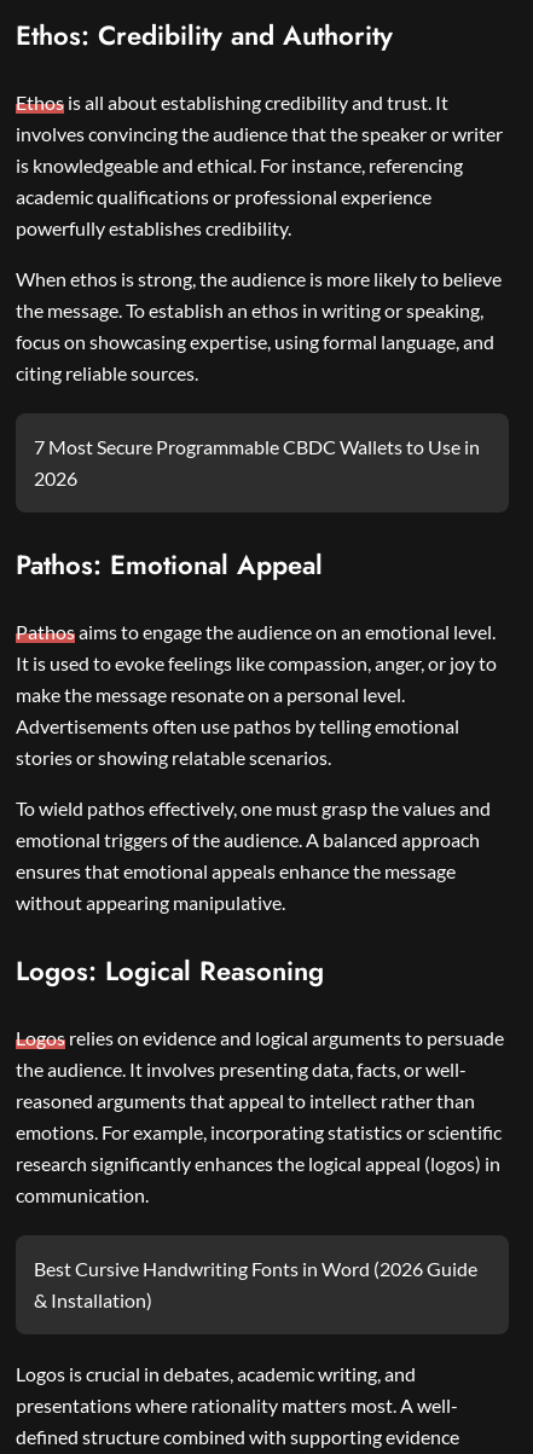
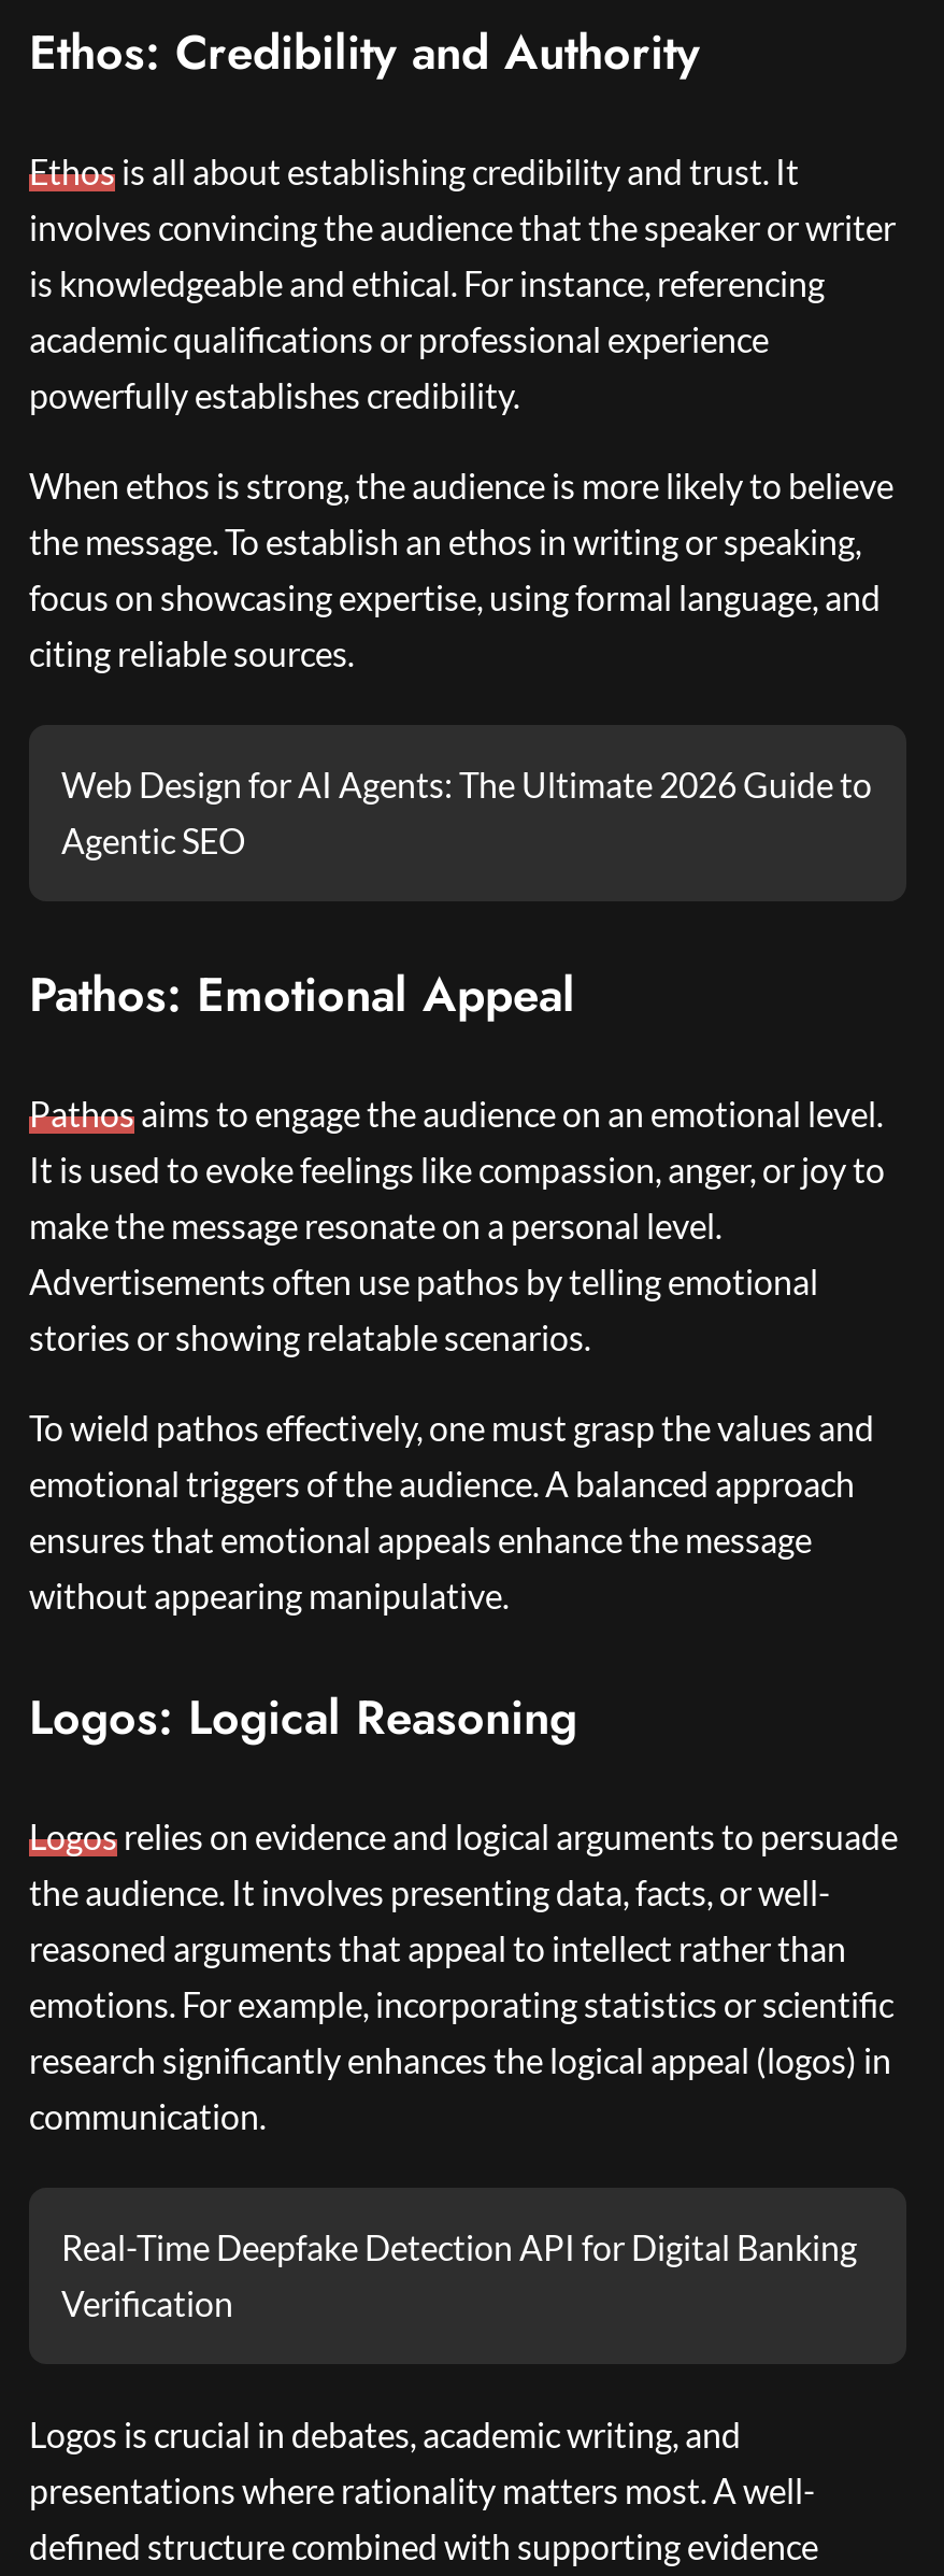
- 7 Most Secure Programmable CBDC Wallets to Use in
- 2026
+ Web Design for AI Agents: The Ultimate 2026 Guide to
+ Agentic SEO

- Best Cursive Handwriting Fonts in Word (2026 Guide
- & Installation)
+ Real-Time Deepfake Detection API for Digital Banking
+ Verification
